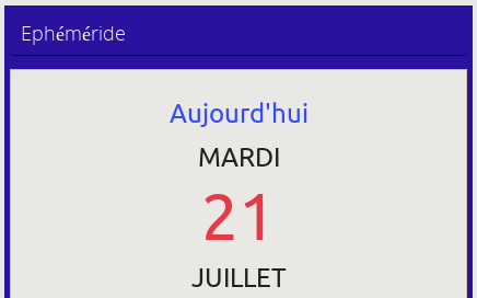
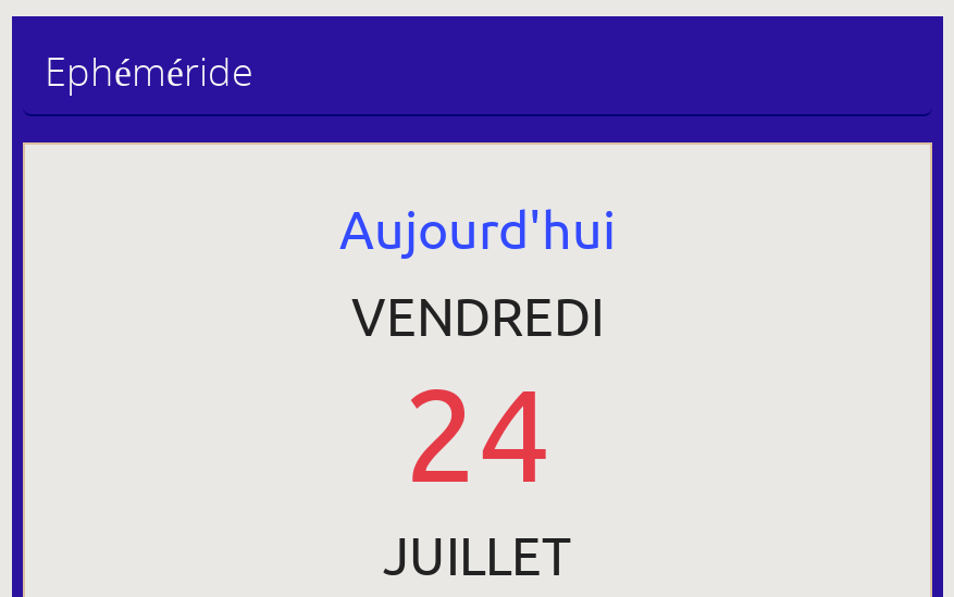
- MARDI
- 21
+ VENDREDI
+ 24
